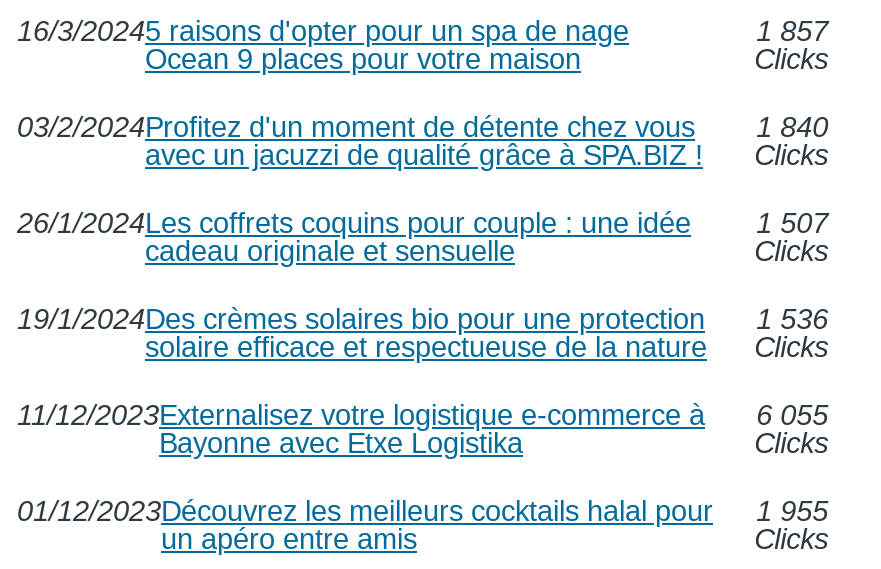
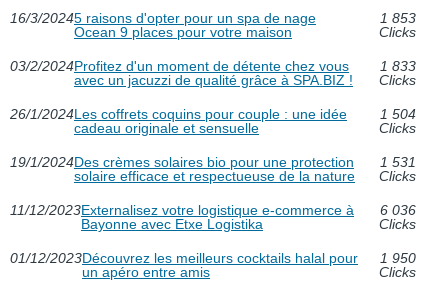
- 1 857
+ 1 853

- 03/2/2024Profitez d'un moment de détente chez vous 1 840
+ 03/2/2024Profitez d'un moment de détente chez vous 1 833

- 1 507
+ 1 504

- 19/1/2024Des crèmes solaires bio pour une protection 1 536
+ 19/1/2024Des crèmes solaires bio pour une protection 1 531

- 11/12/2023Externalisez votre logistique e-commerce à 6 055
+ 11/12/2023Externalisez votre logistique e-commerce à 6 036

- 01/12/2023Découvrez les meilleurs cocktails halal pour 1 955
+ 01/12/2023Découvrez les meilleurs cocktails halal pour 1 950
